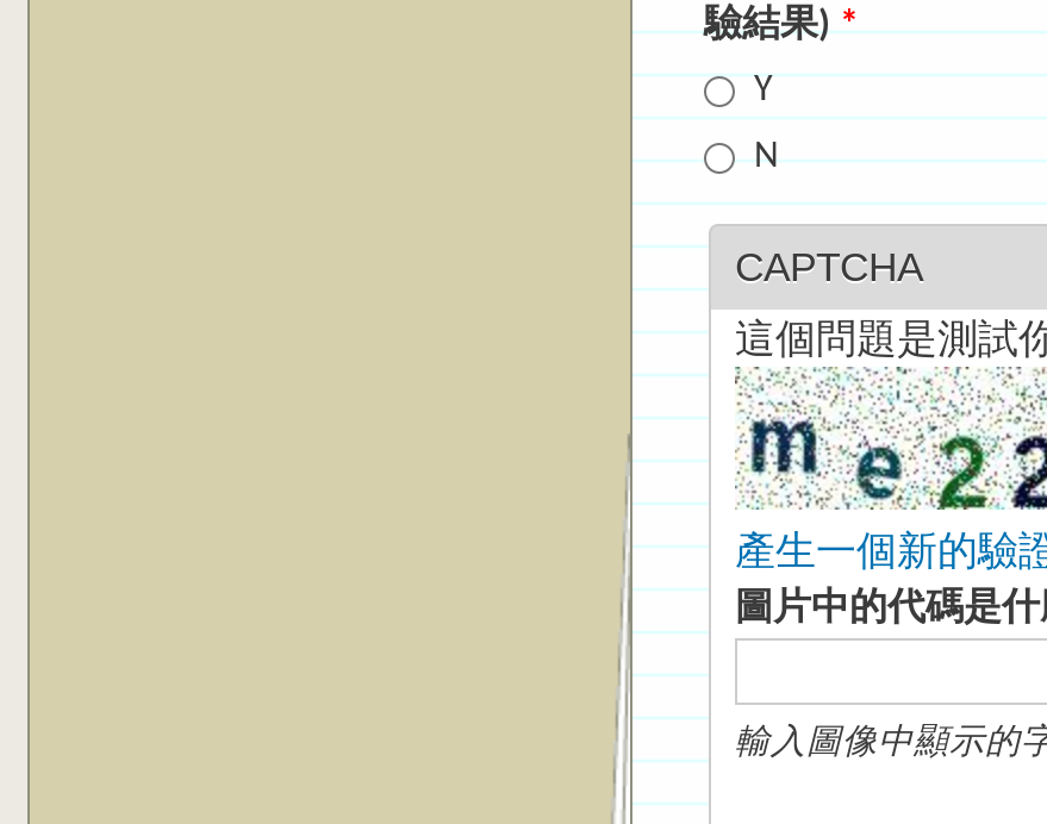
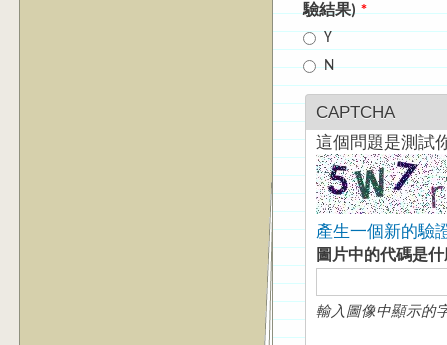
- [image]
+ [image]
